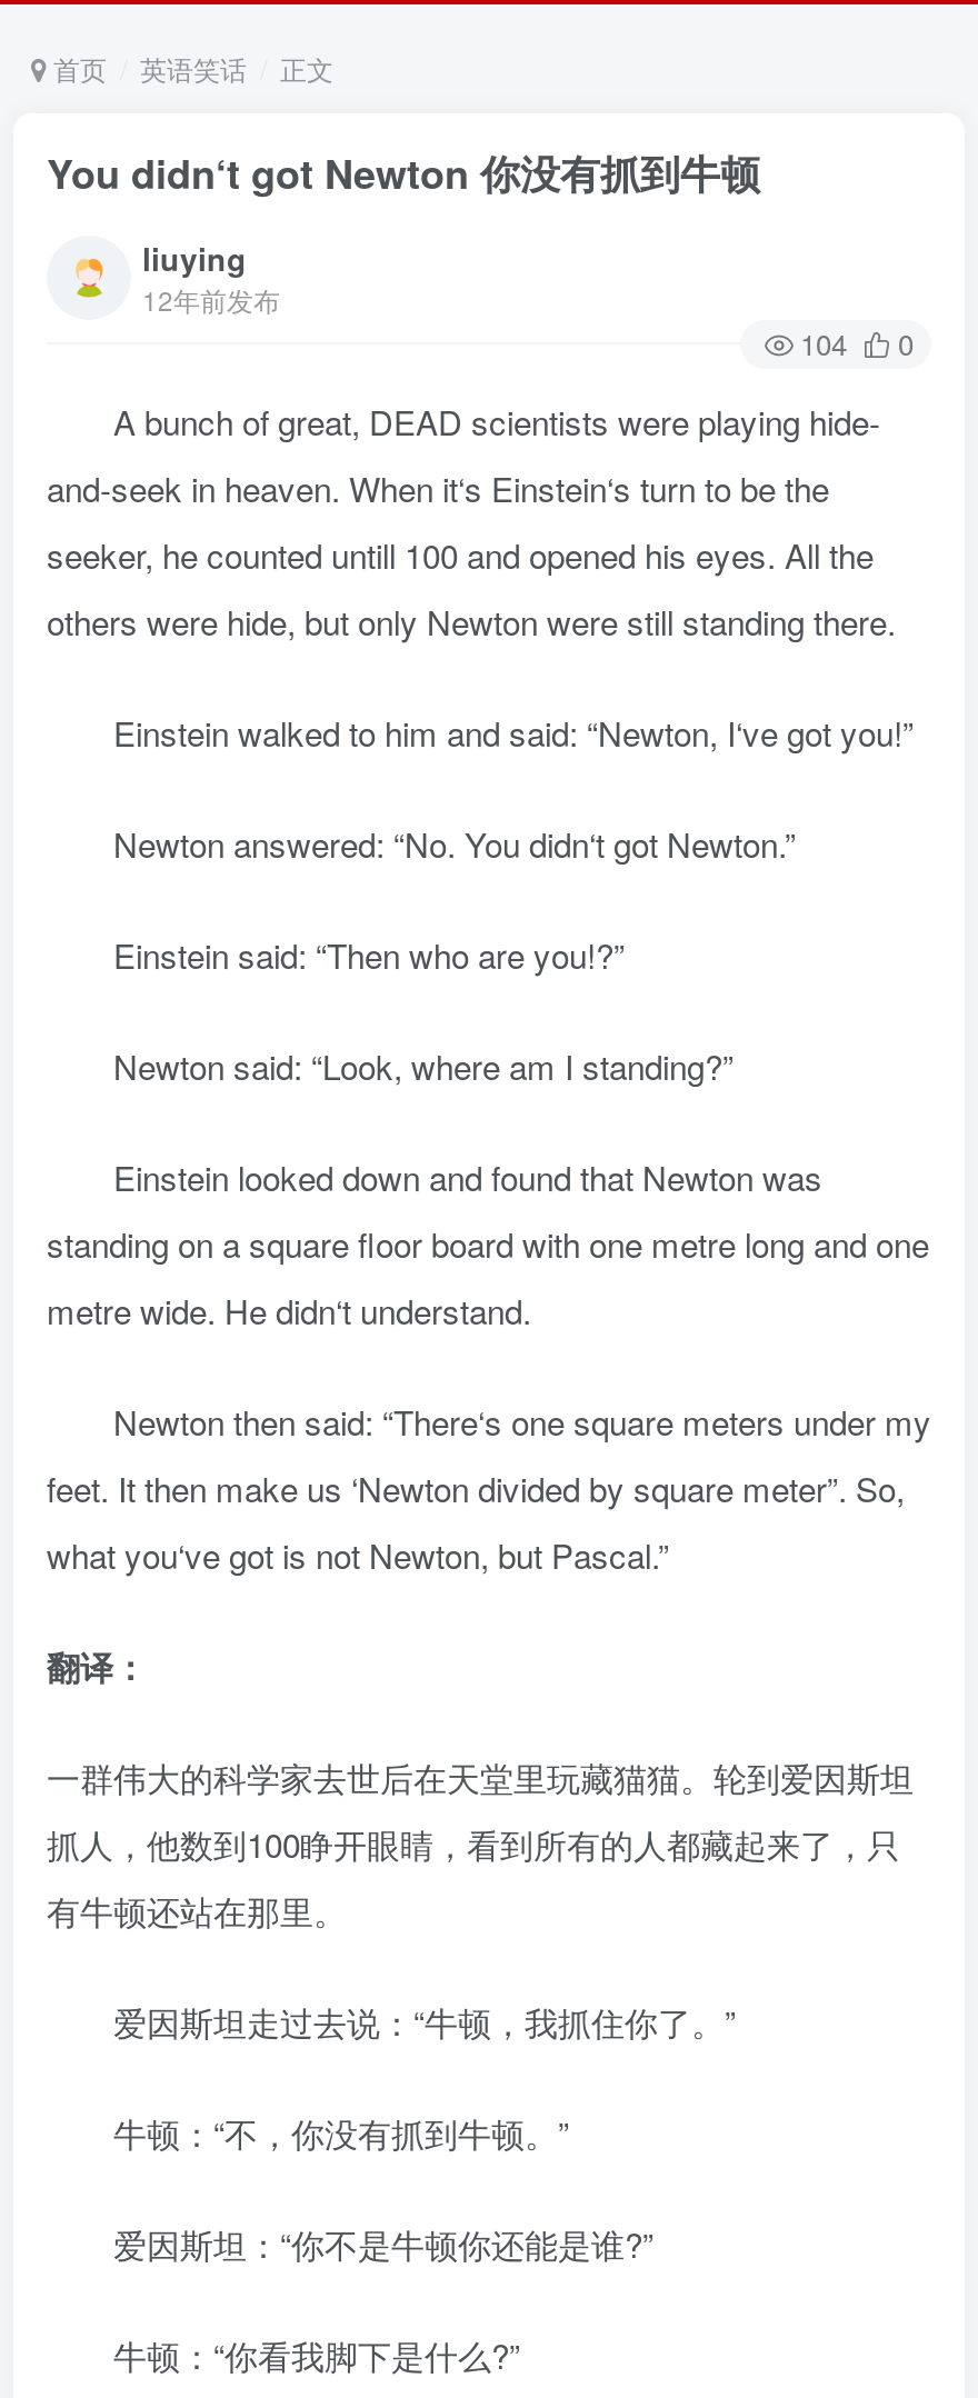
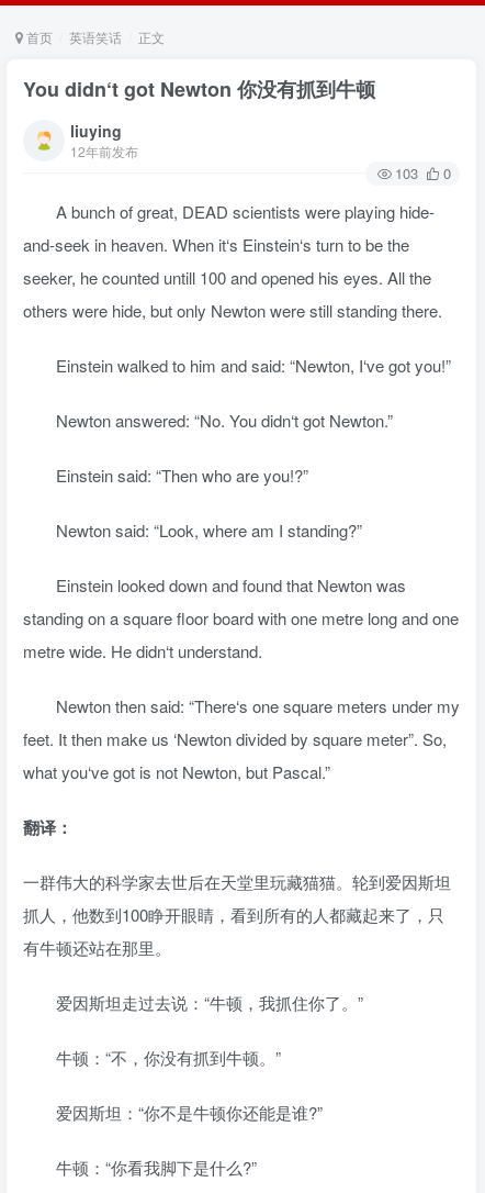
- 104 0
+ 103 0
